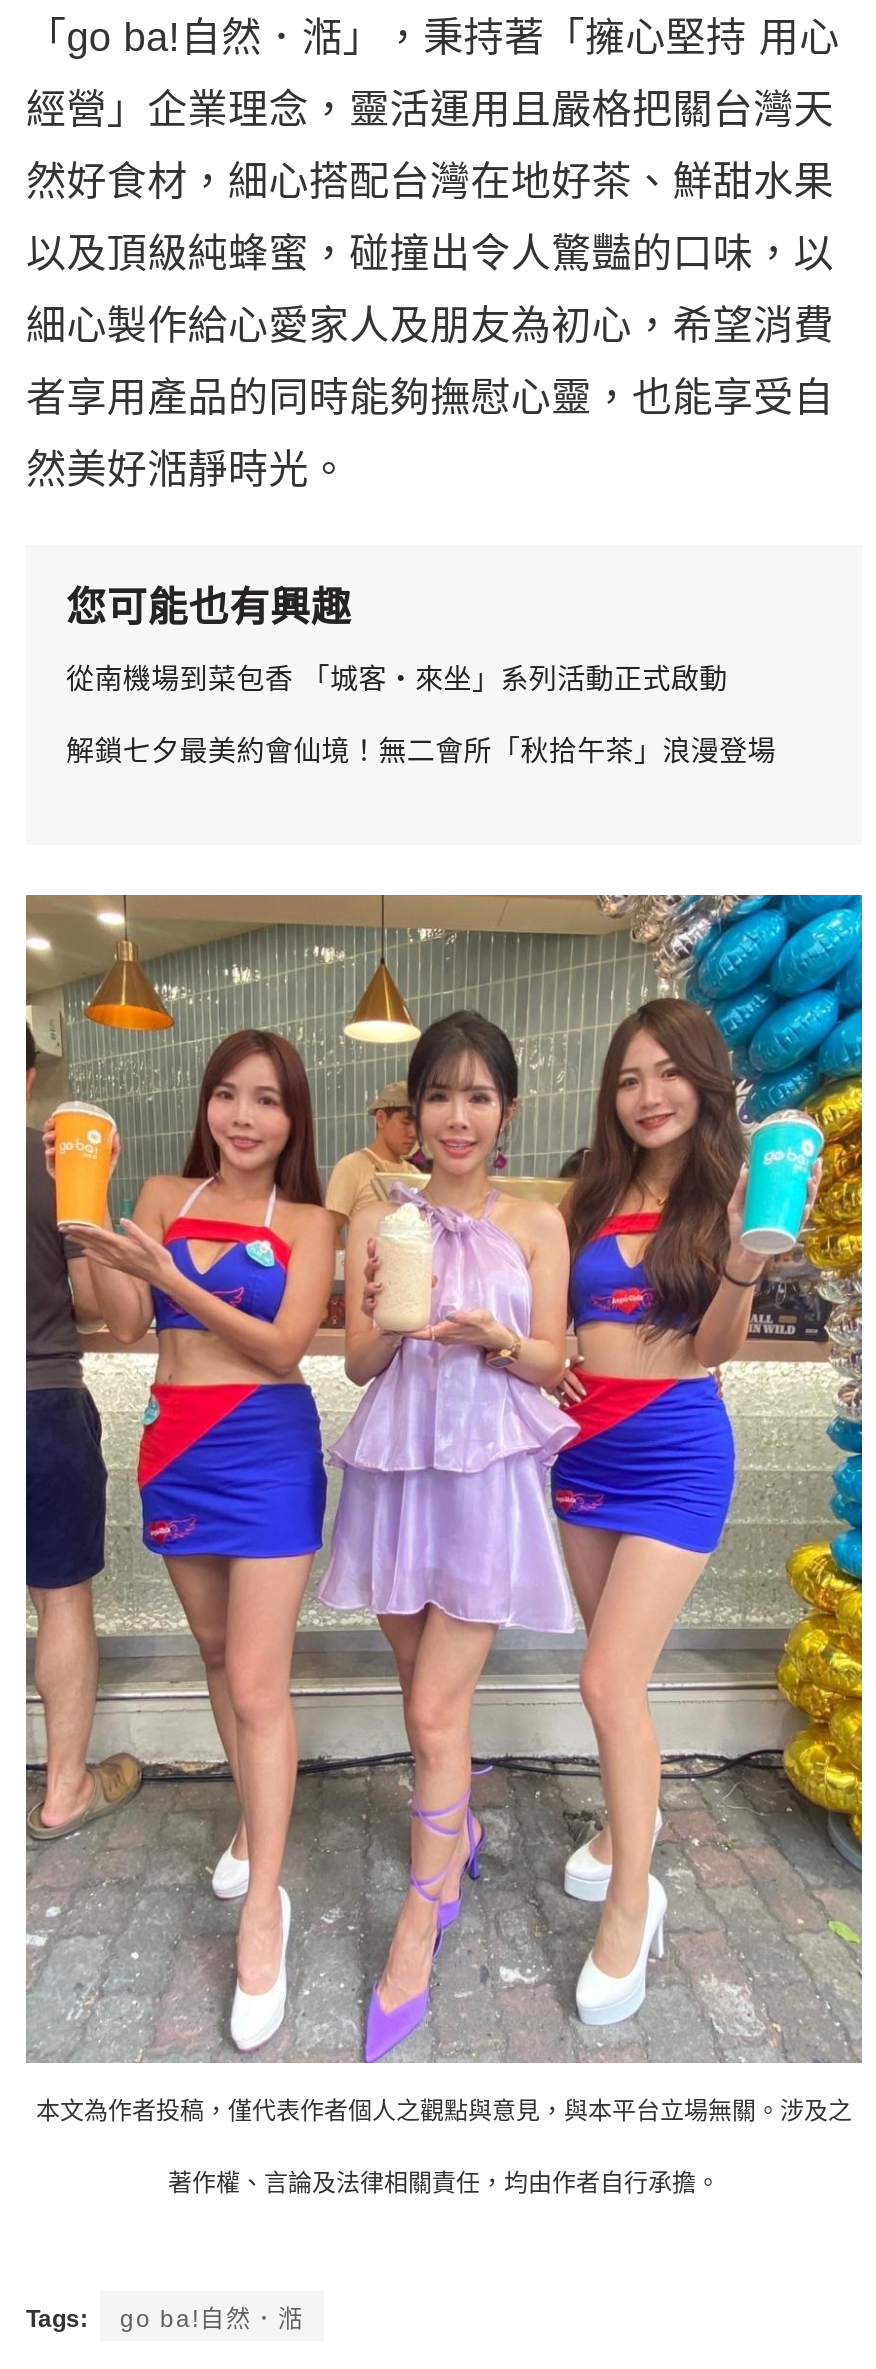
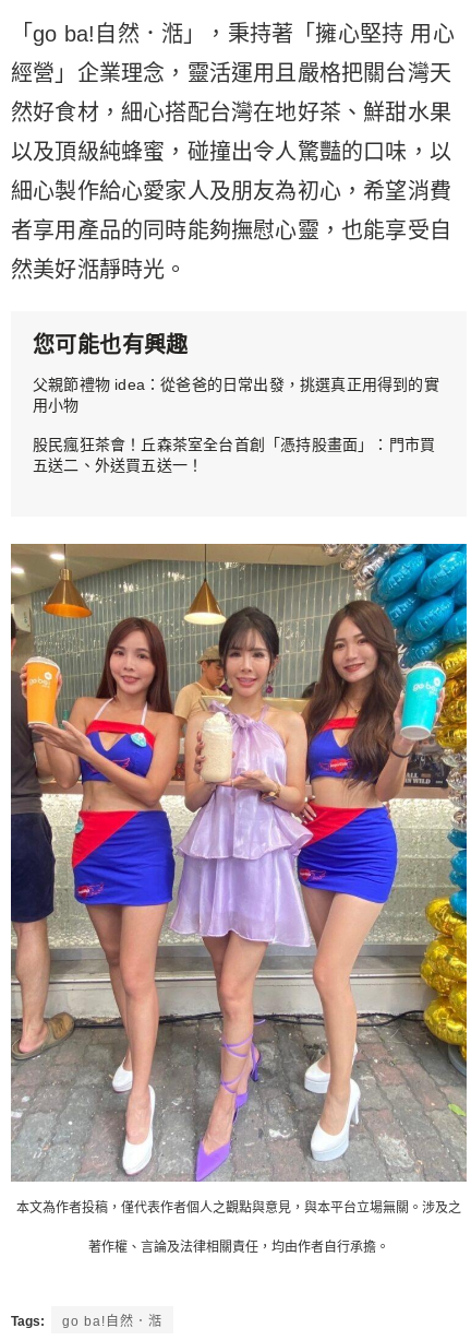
- 從南機場到菜包香 「城客・來坐」系列活動正式啟動
+ 父親節禮物 idea：從爸爸的日常出發，挑選真正用得到的實
+ 用小物

- 解鎖七夕最美約會仙境！無二會所「秋拾午茶」浪漫登場
+ 股民瘋狂茶會！丘森茶室全台首創「憑持股畫面」：門市買
+ 五送二、外送買五送一！
